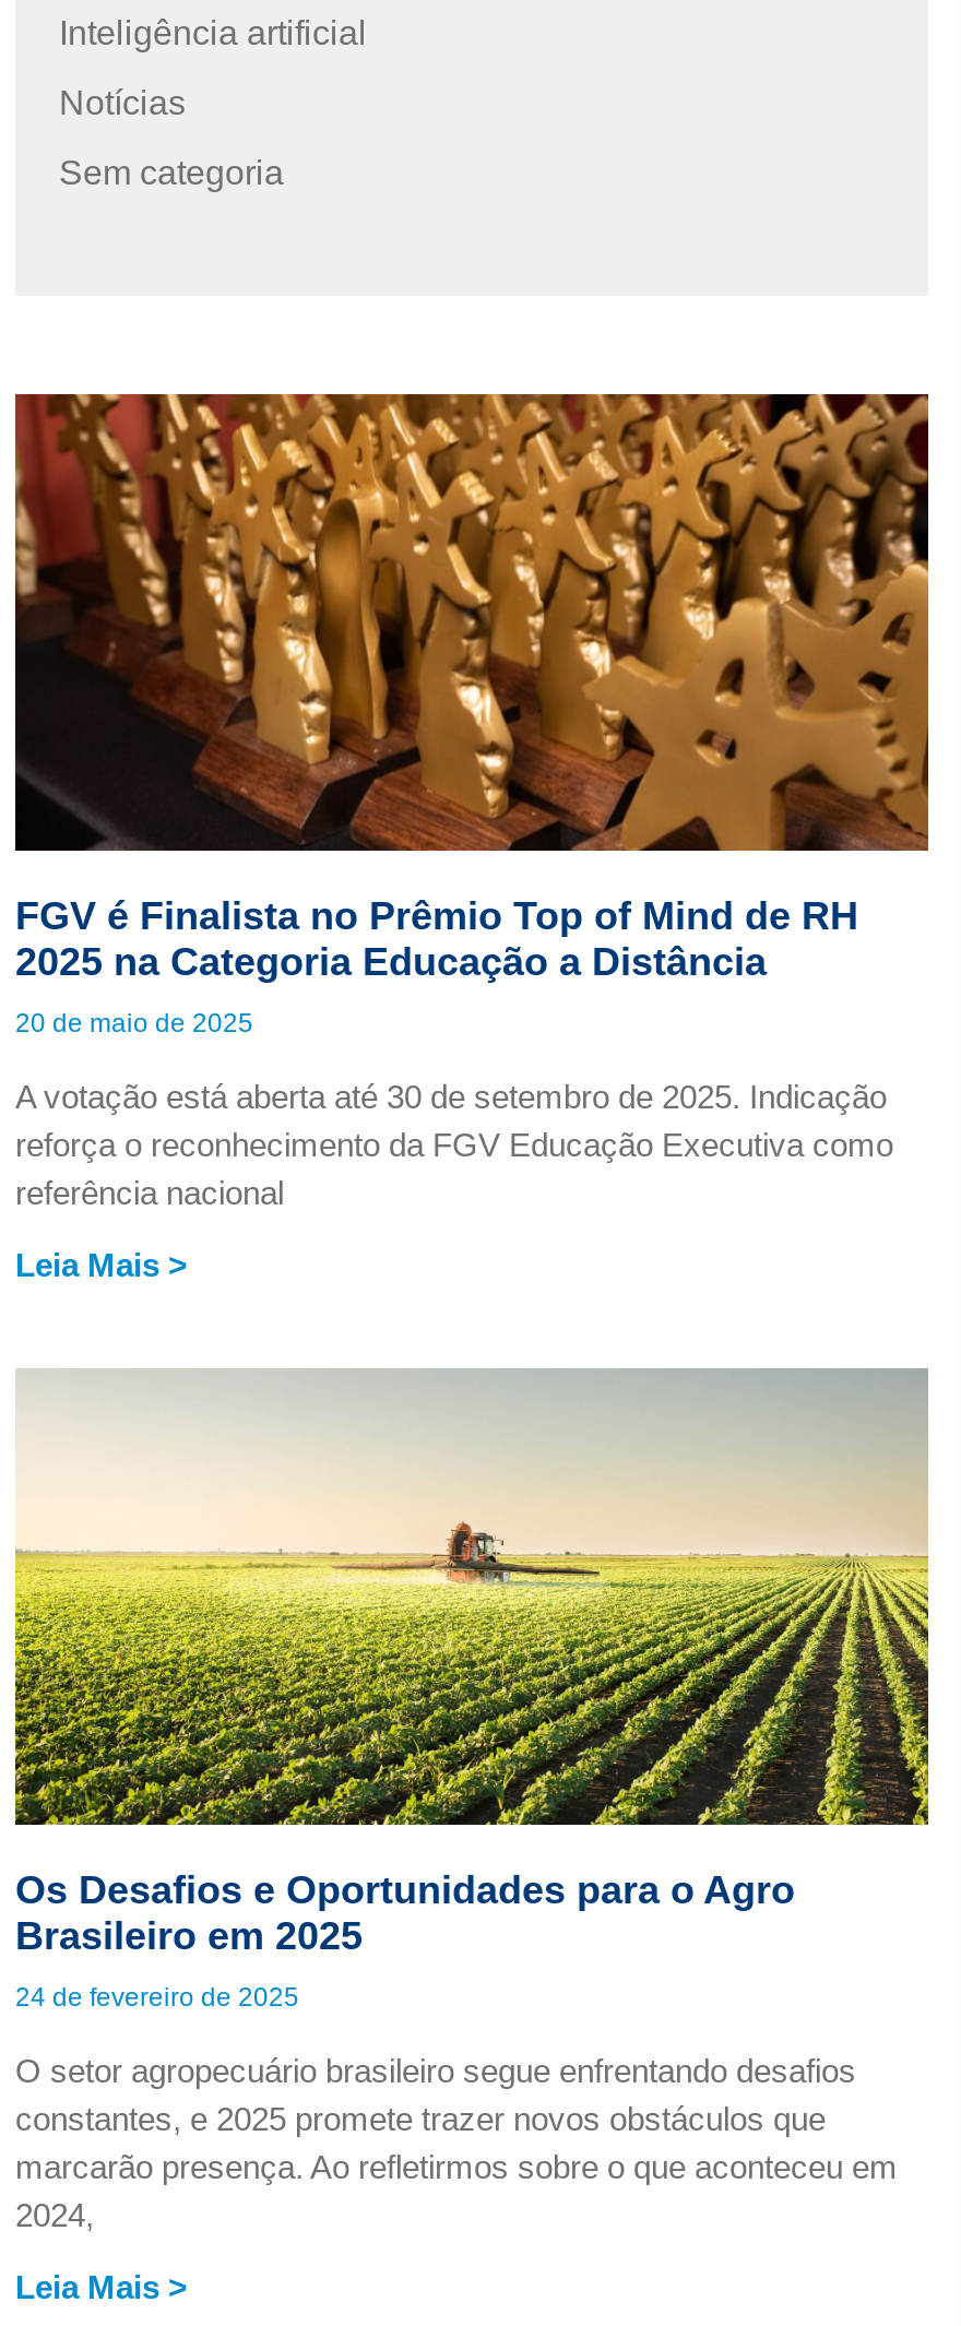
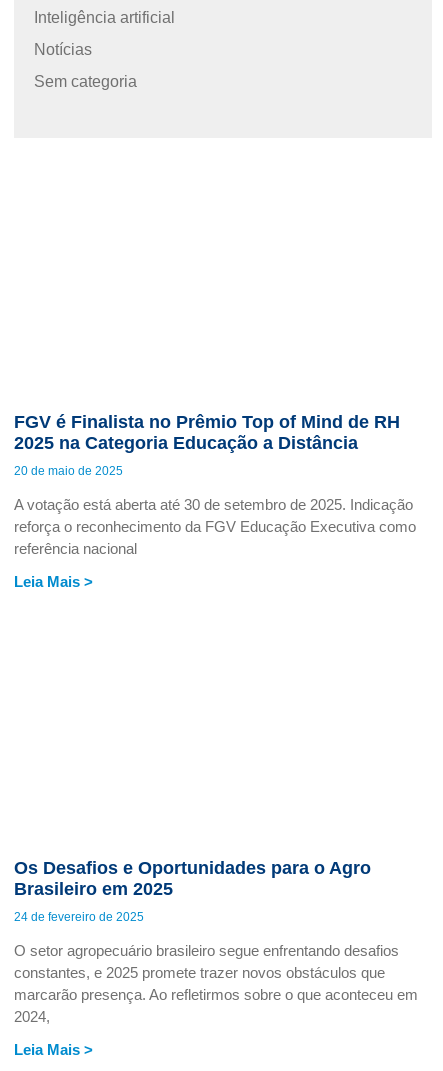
- [image]

- [image]
